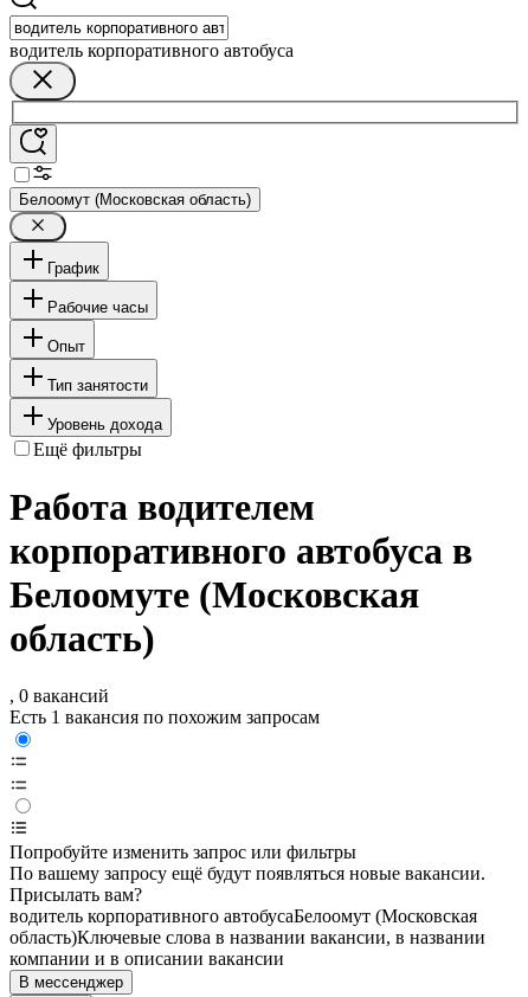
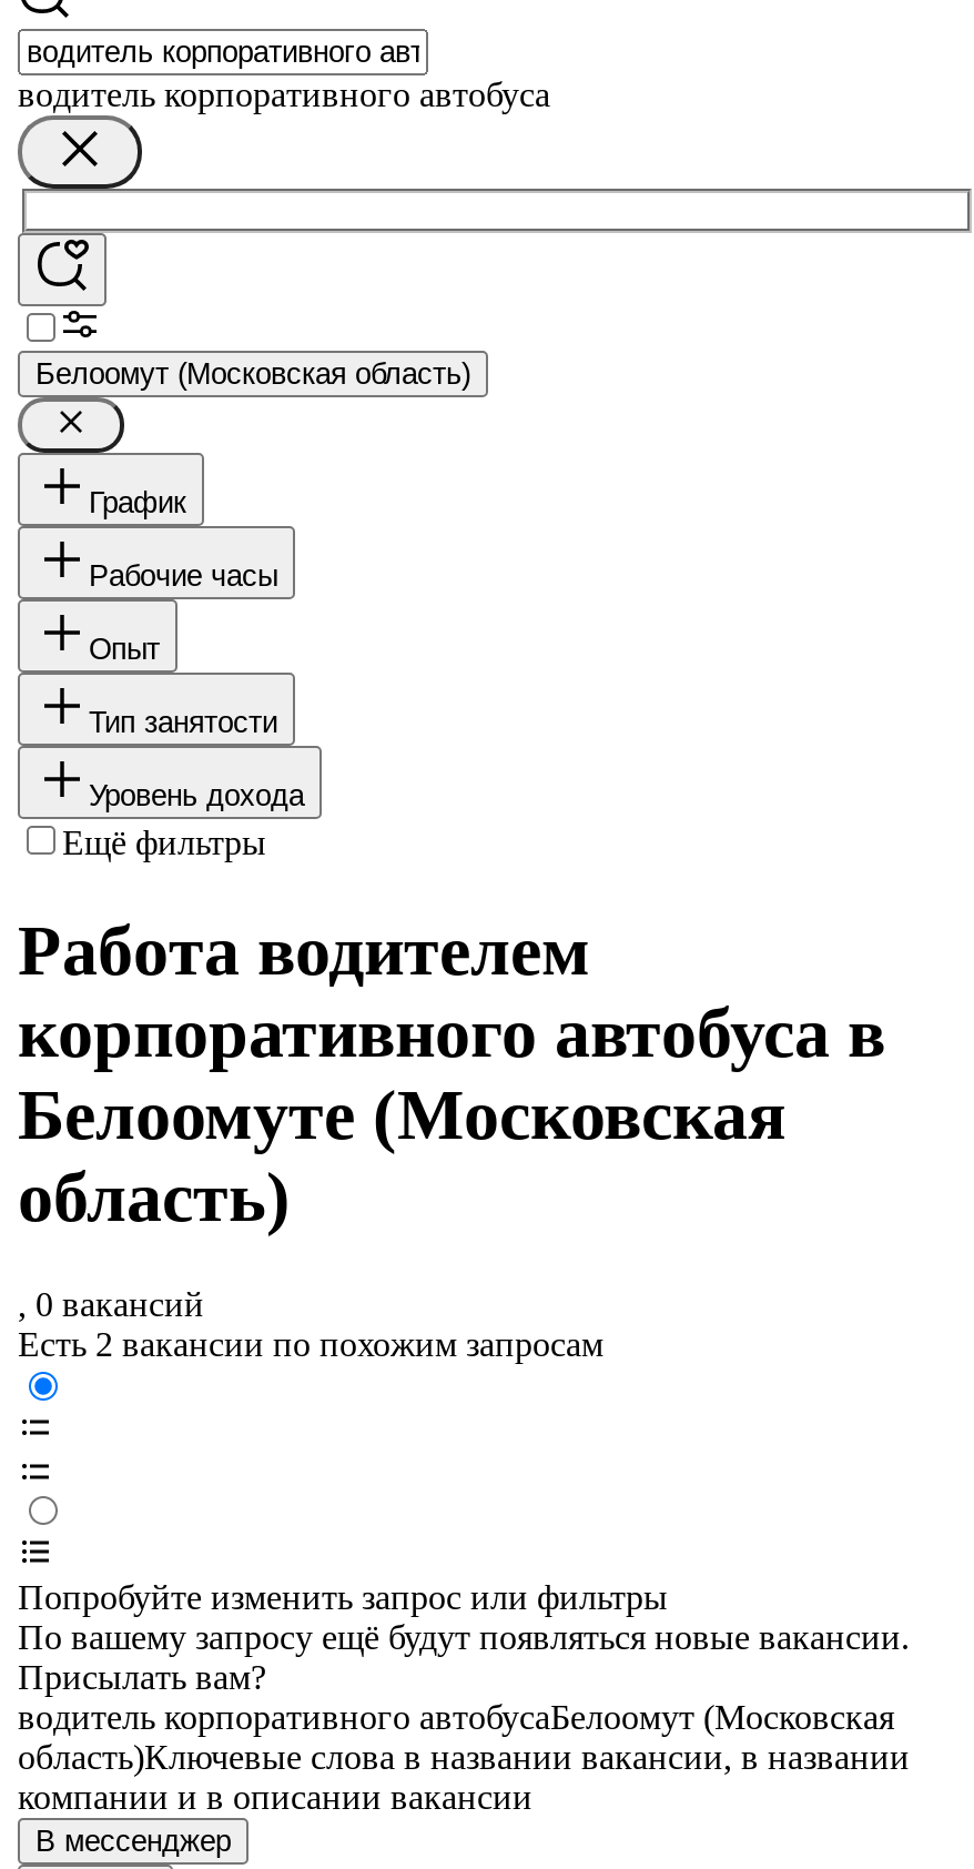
- Есть 1 вакансия по похожим запросам
+ Есть 2 вакансии по похожим запросам
